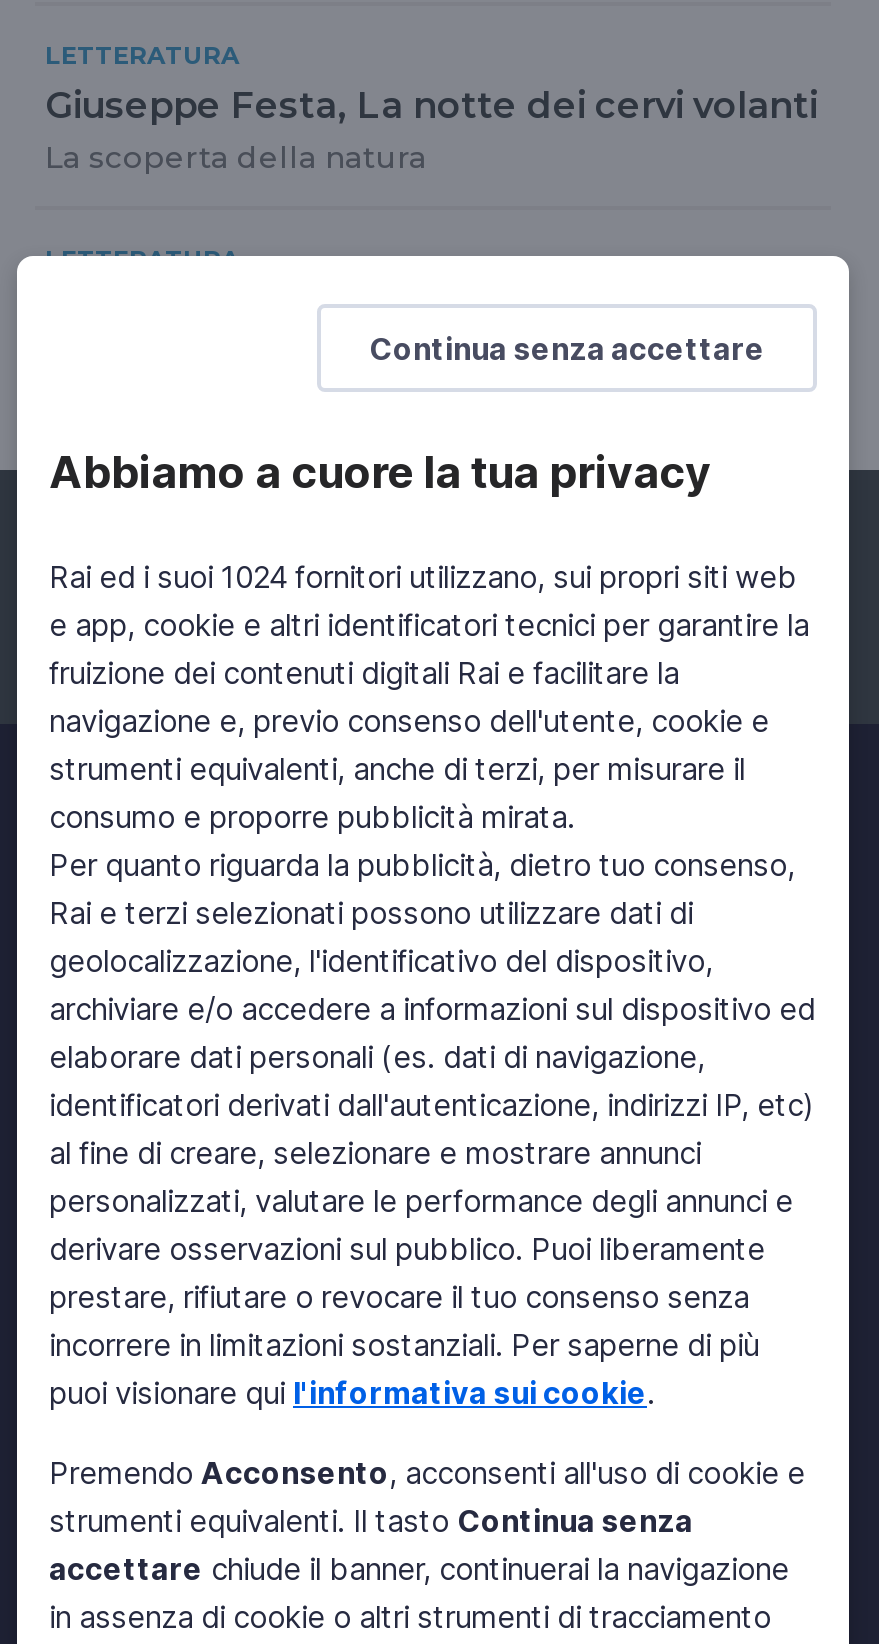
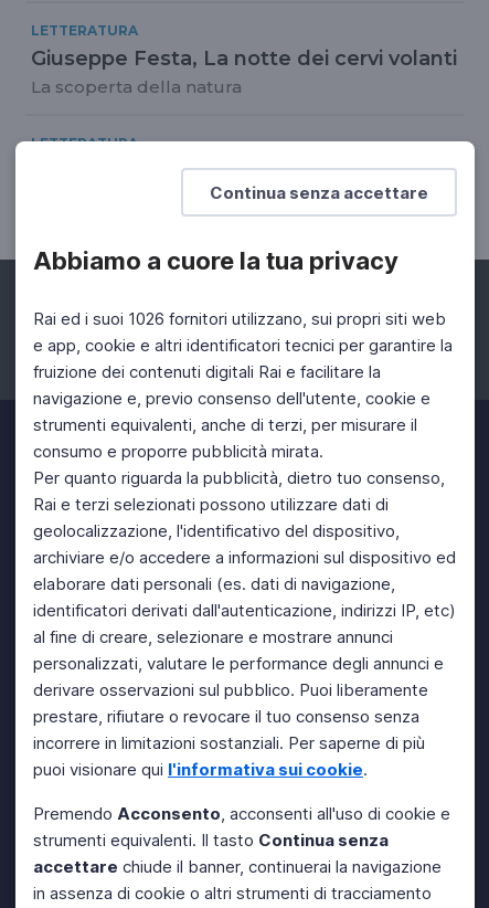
- Rai ed i suoi 1024 fornitori utilizzano, sui propri siti web
+ Rai ed i suoi 1026 fornitori utilizzano, sui propri siti web
